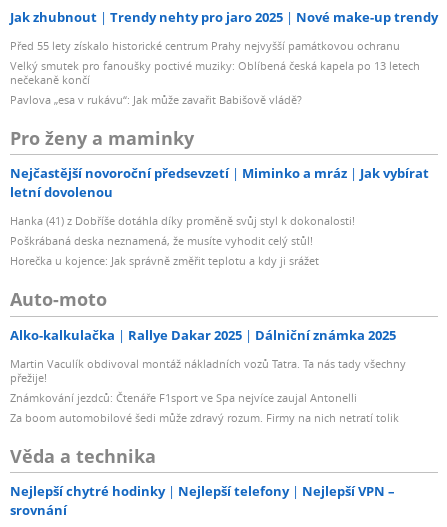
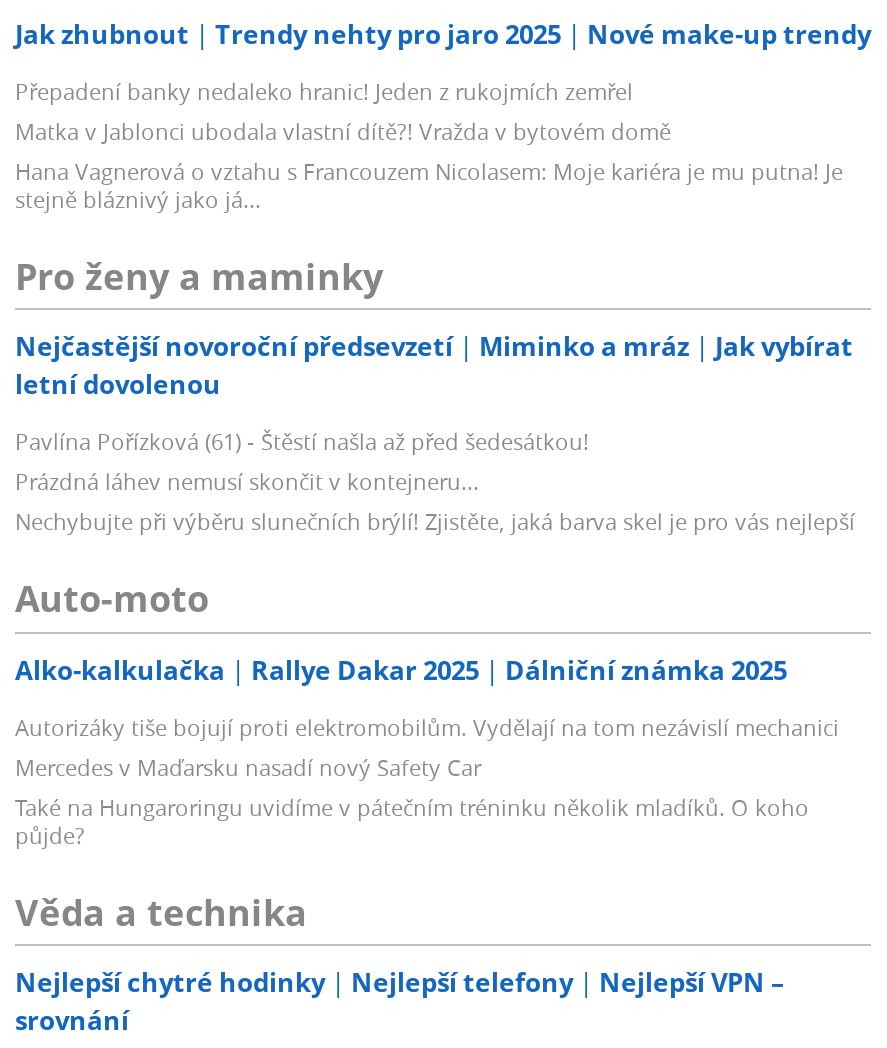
- Před 55 lety získalo historické centrum Prahy nejvyšší památkovou ochranu
- Velký smutek pro fanoušky poctivé muziky: Oblíbená česká kapela po 13 letech
- nečekaně končí
- Pavlova „esa v rukávu“: Jak může zavařit Babišově vládě?
+ Přepadení banky nedaleko hranic! Jeden z rukojmích zemřel
+ Matka v Jablonci ubodala vlastní dítě?! Vražda v bytovém domě
+ Hana Vagnerová o vztahu s Francouzem Nicolasem: Moje kariéra je mu putna! Je
+ stejně bláznivý jako já...

- Hanka (41) z Dobříše dotáhla díky proměně svůj styl k dokonalosti!
- Poškrábaná deska neznamená, že musíte vyhodit celý stůl!
- Horečka u kojence: Jak správně změřit teplotu a kdy ji srážet
+ Pavlína Pořízková (61) - Štěstí našla až před šedesátkou!
+ Prázdná láhev nemusí skončit v kontejneru...
+ Nechybujte při výběru slunečních brýlí! Zjistěte, jaká barva skel je pro vás nejlepší

- Martin Vaculík obdivoval montáž nákladních vozů Tatra. Ta nás tady všechny
- přežije!
- Známkování jezdců: Čtenáře F1sport ve Spa nejvíce zaujal Antonelli
- Za boom automobilové šedi může zdravý rozum. Firmy na nich netratí tolik
+ Autorizáky tiše bojují proti elektromobilům. Vydělají na tom nezávislí mechanici
+ Mercedes v Maďarsku nasadí nový Safety Car
+ Také na Hungaroringu uvidíme v pátečním tréninku několik mladíků. O koho
+ půjde?
